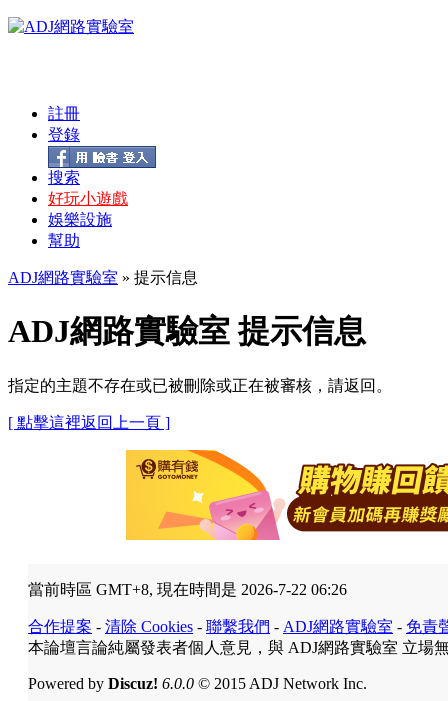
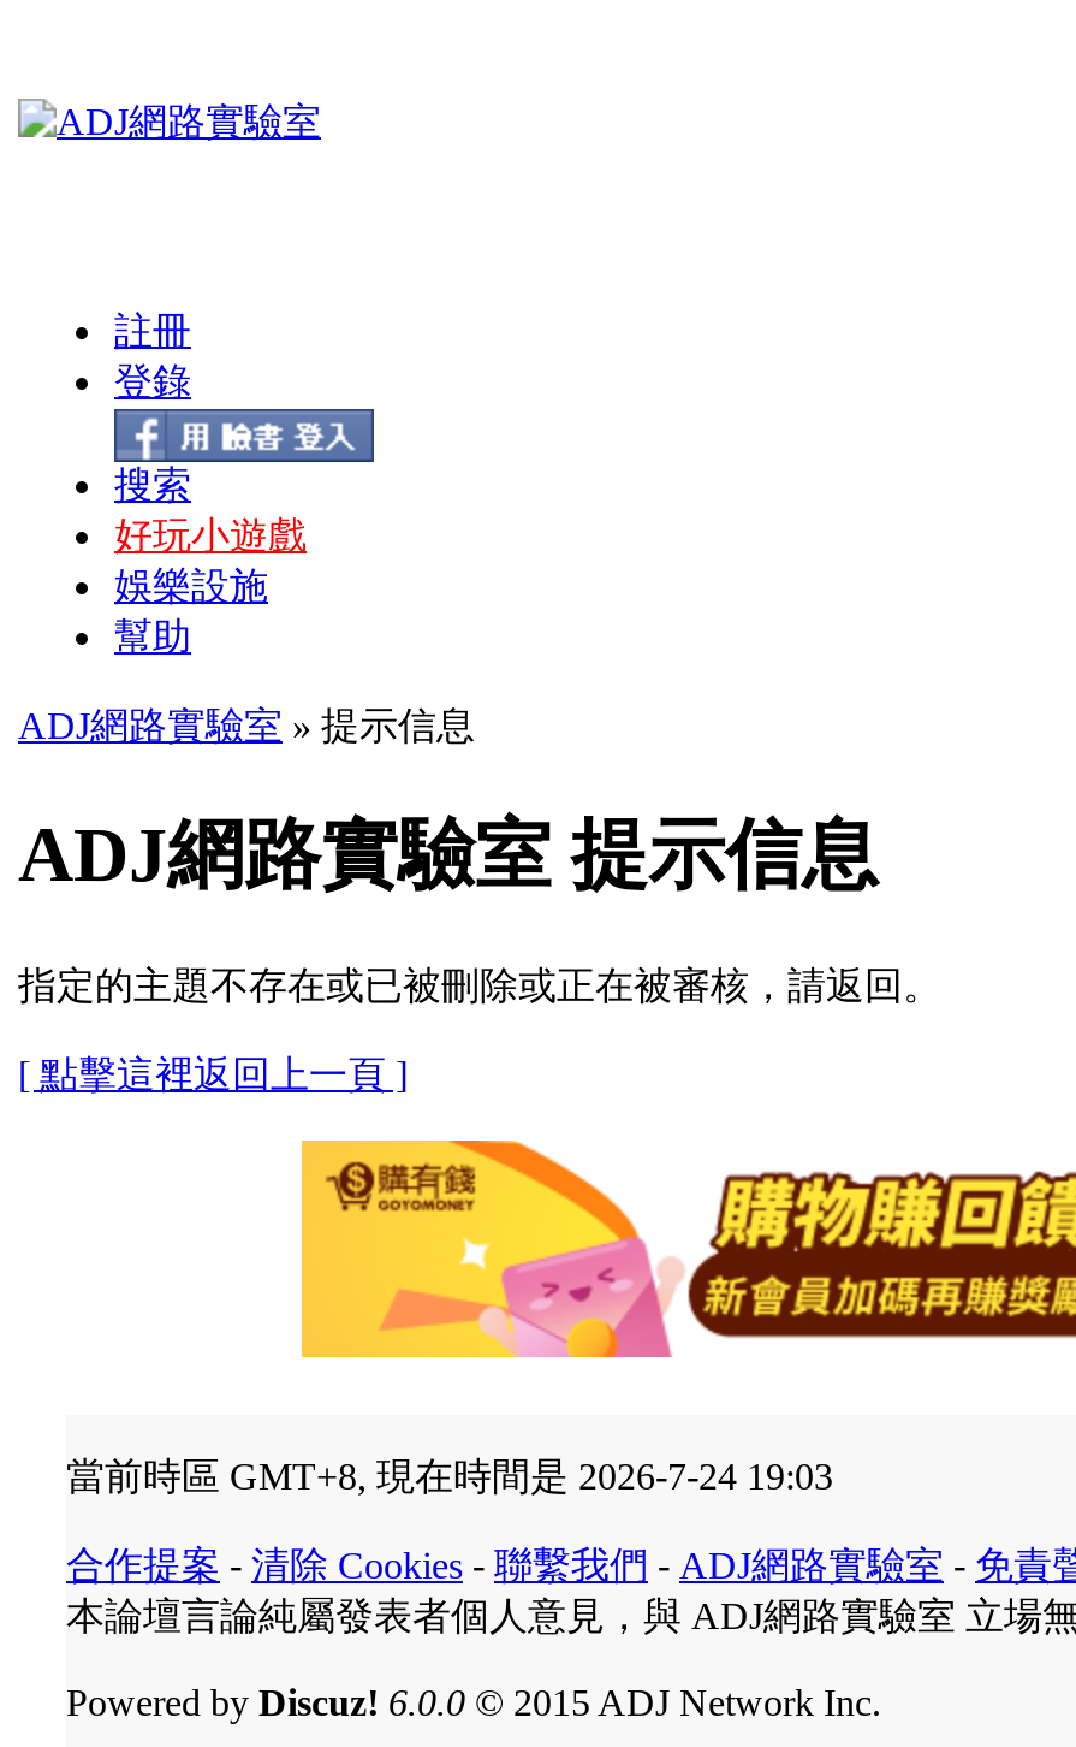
- 當前時區 GMT+8, 現在時間是 2026-7-22 06:26
+ 當前時區 GMT+8, 現在時間是 2026-7-24 19:03
